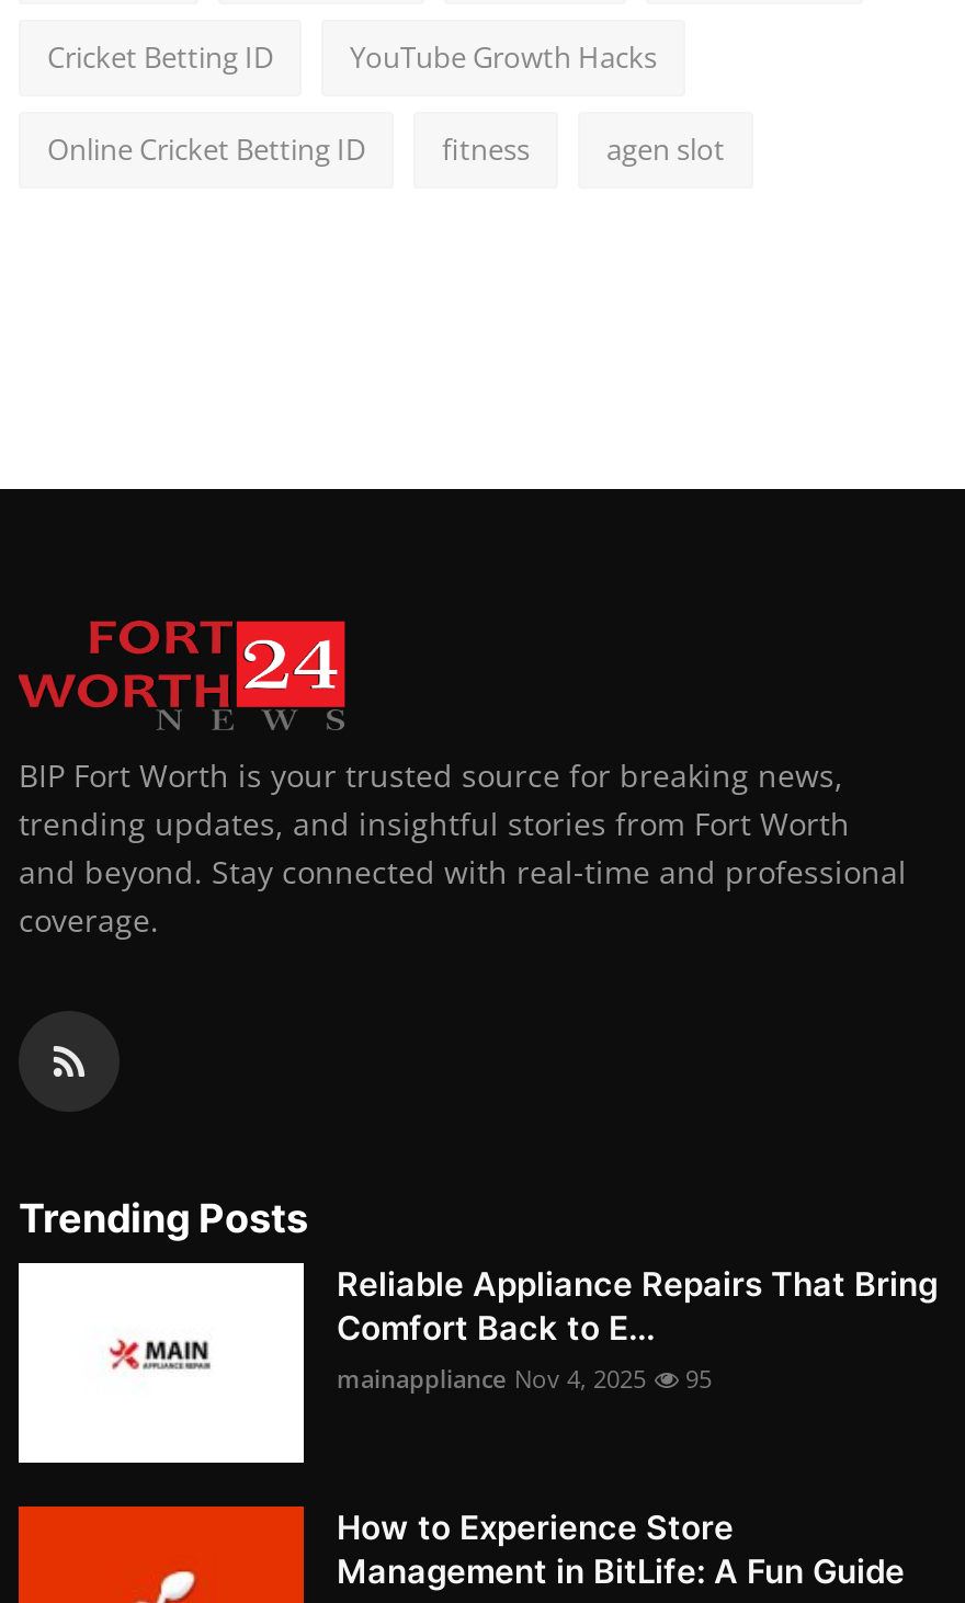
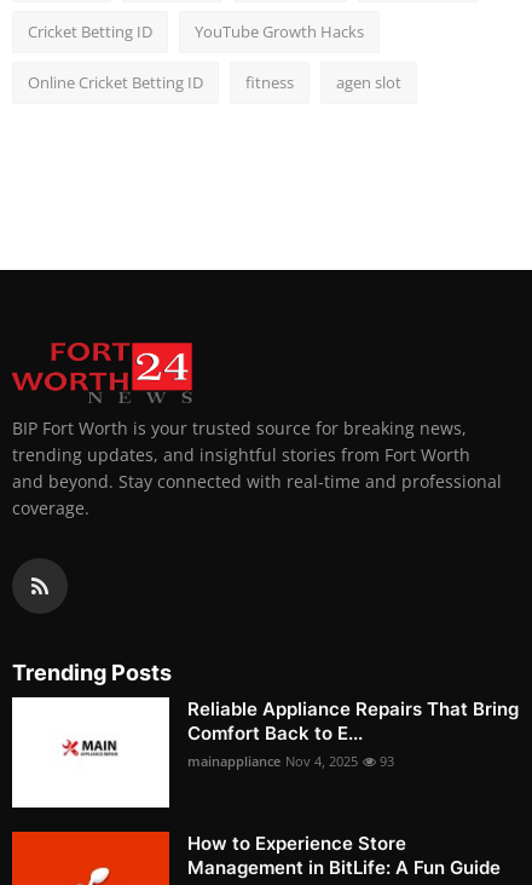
- mainappliance Nov 4, 2025 95
+ mainappliance Nov 4, 2025 93
